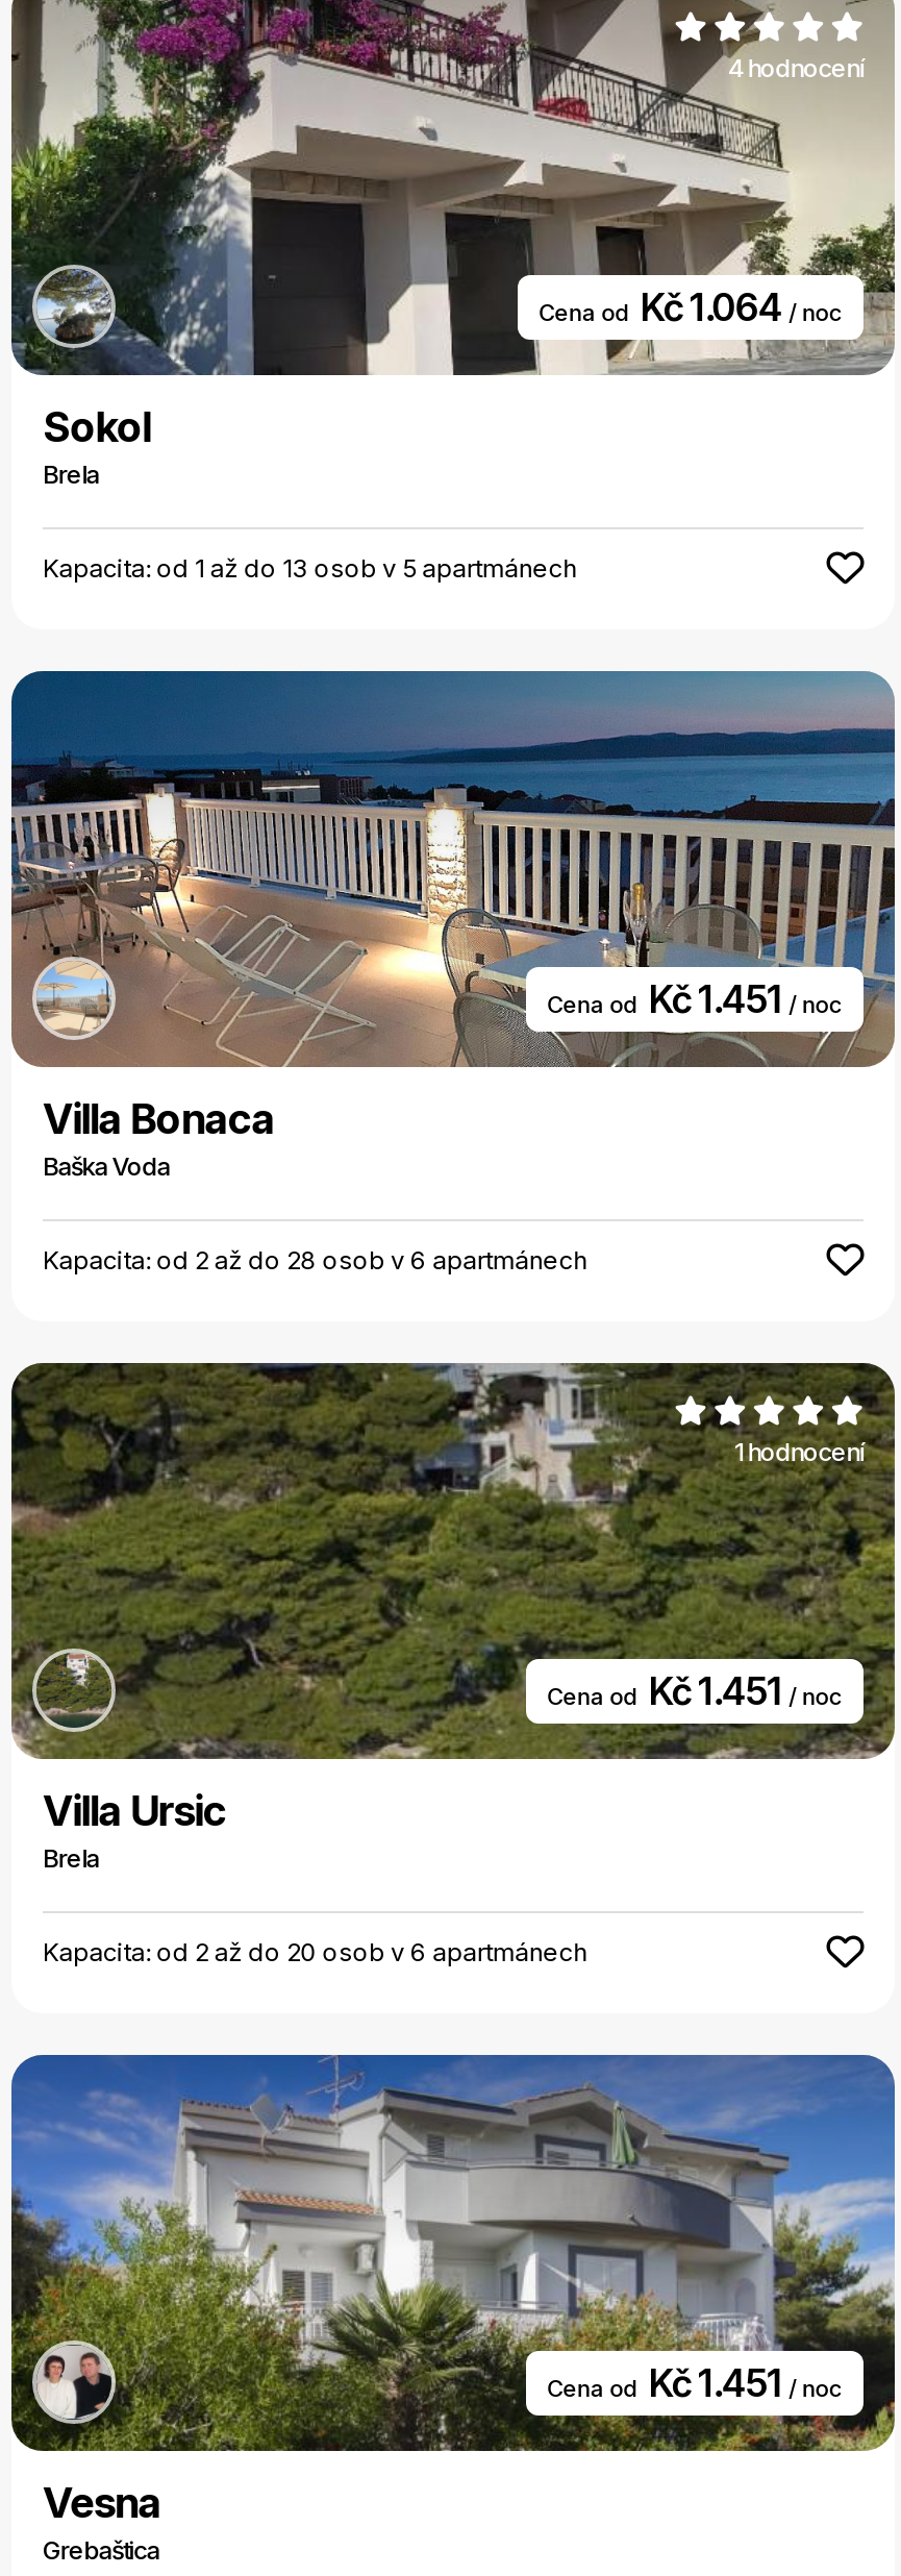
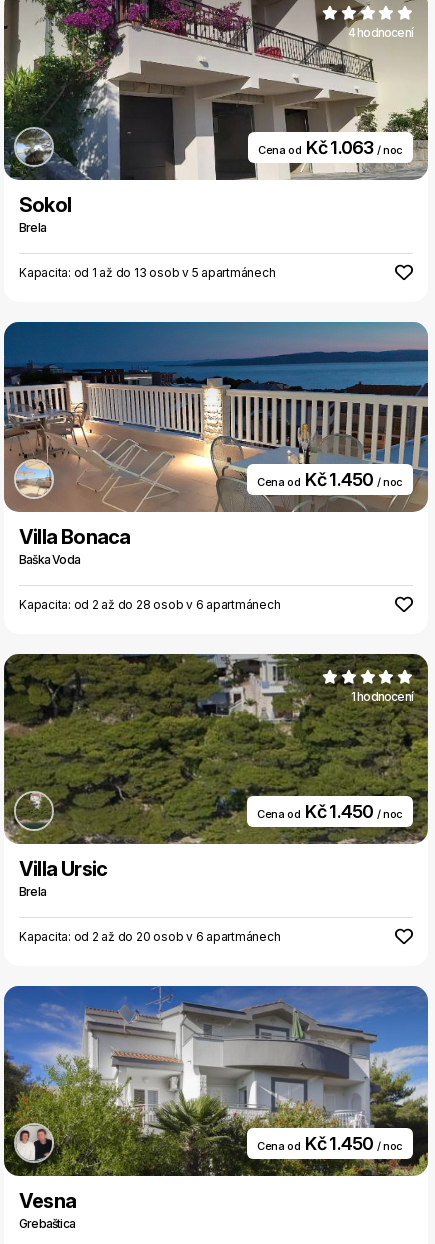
- Cena od Kč 1.064 / noc
+ Cena od Kč 1.063 / noc

- Cena od Kč 1.451 / noc
+ Cena od Kč 1.450 / noc

- Cena od Kč 1.451 / noc
+ Cena od Kč 1.450 / noc

- Cena od Kč 1.451 / noc
+ Cena od Kč 1.450 / noc
